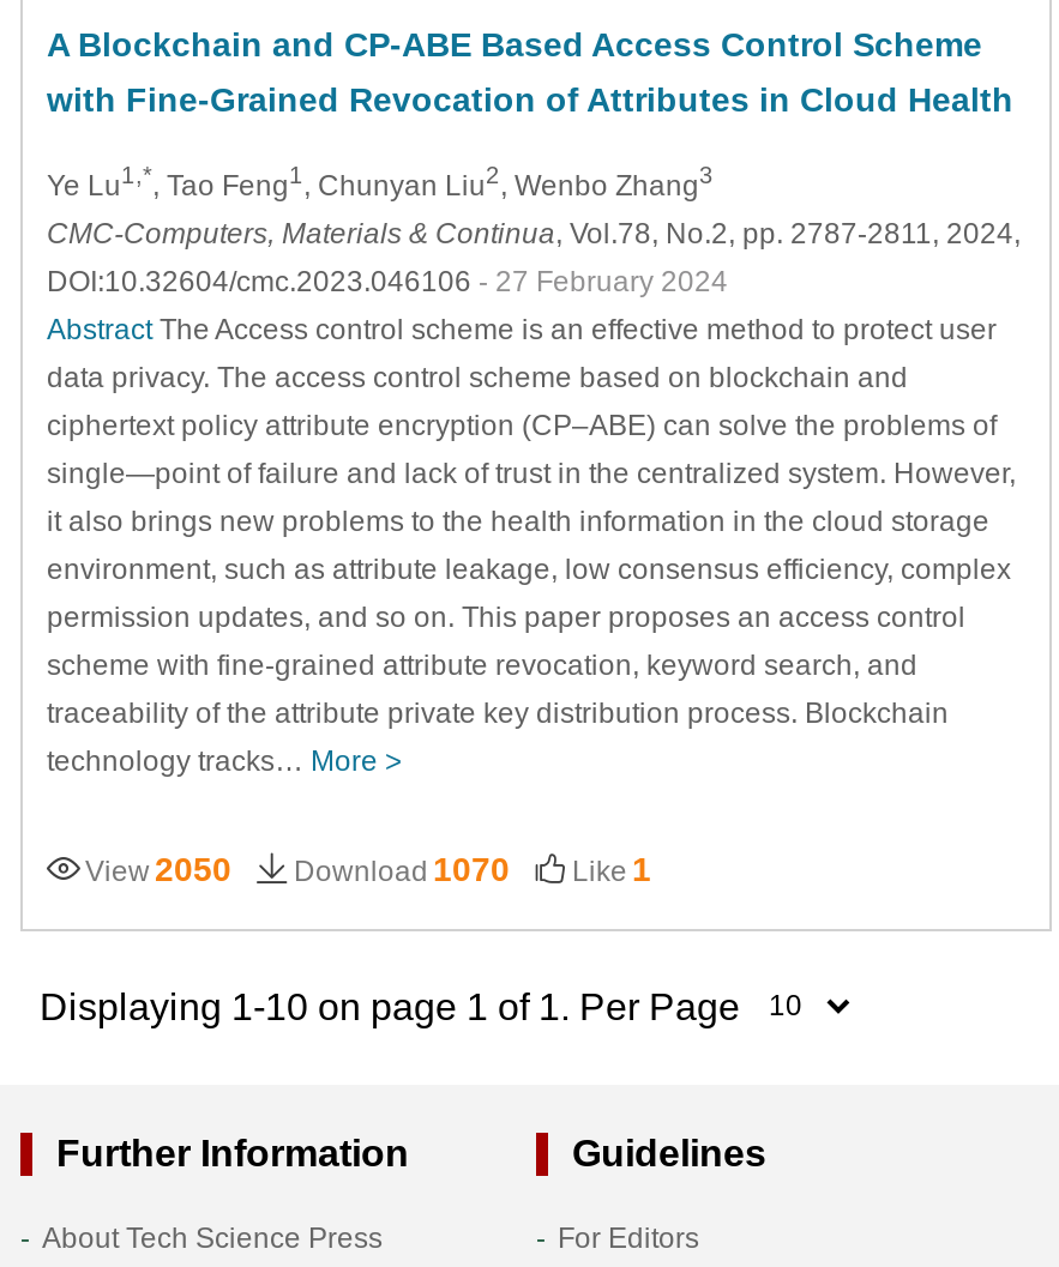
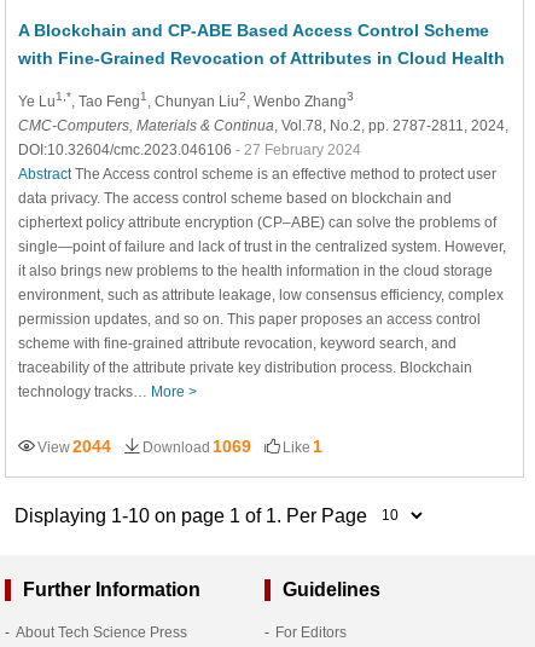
- View 2050
+ View 2044

- Download 1070
+ Download 1069
